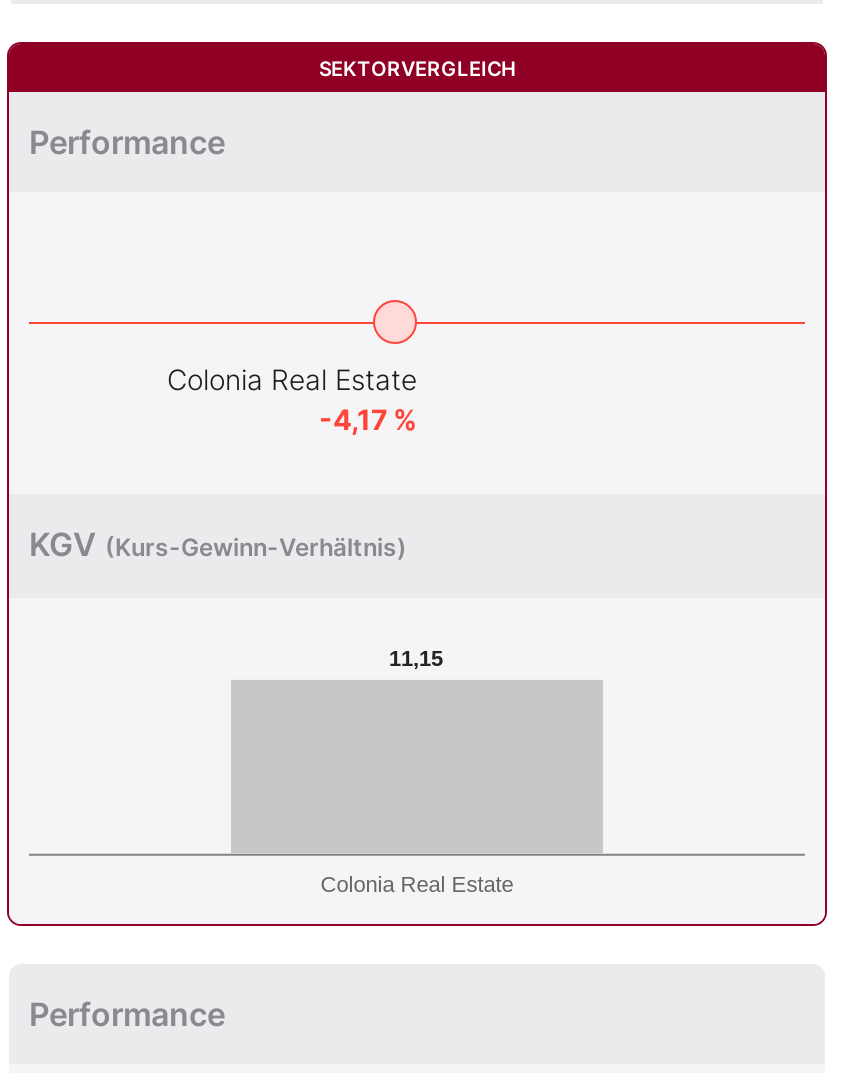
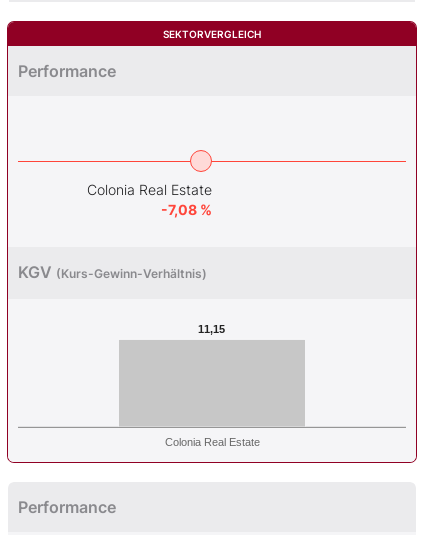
- -4,17 %
+ -7,08 %
